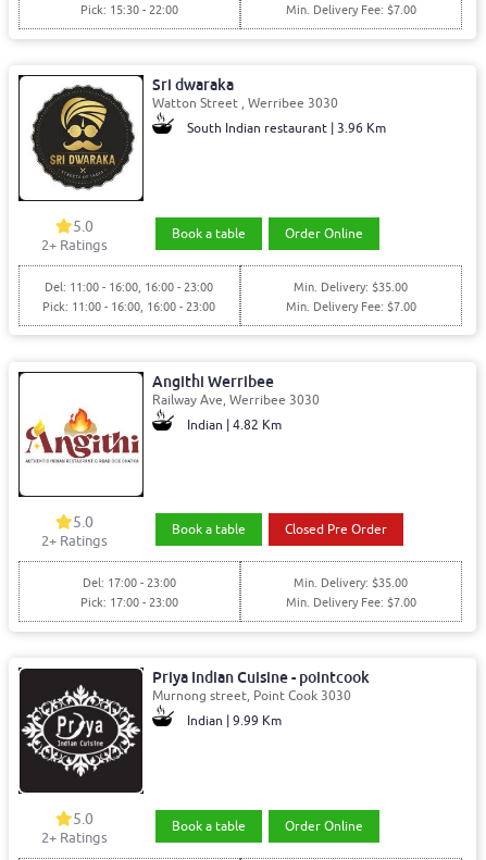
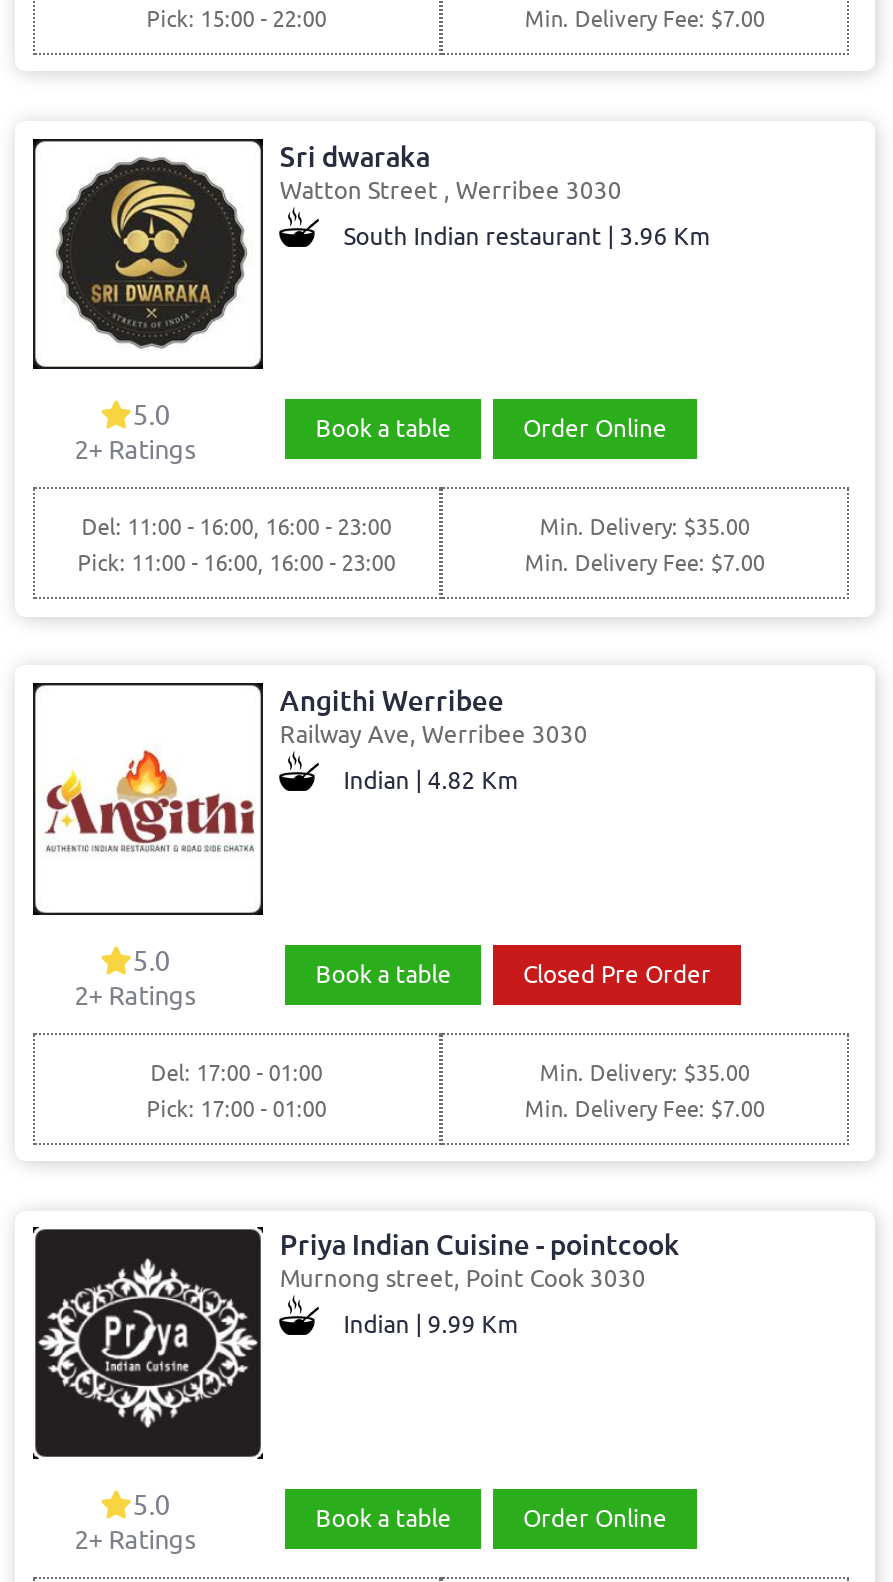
- Pick: 15:30 - 22:00
+ Pick: 15:00 - 22:00

- Del: 17:00 - 23:00
+ Del: 17:00 - 01:00

- Pick: 17:00 - 23:00
+ Pick: 17:00 - 01:00
